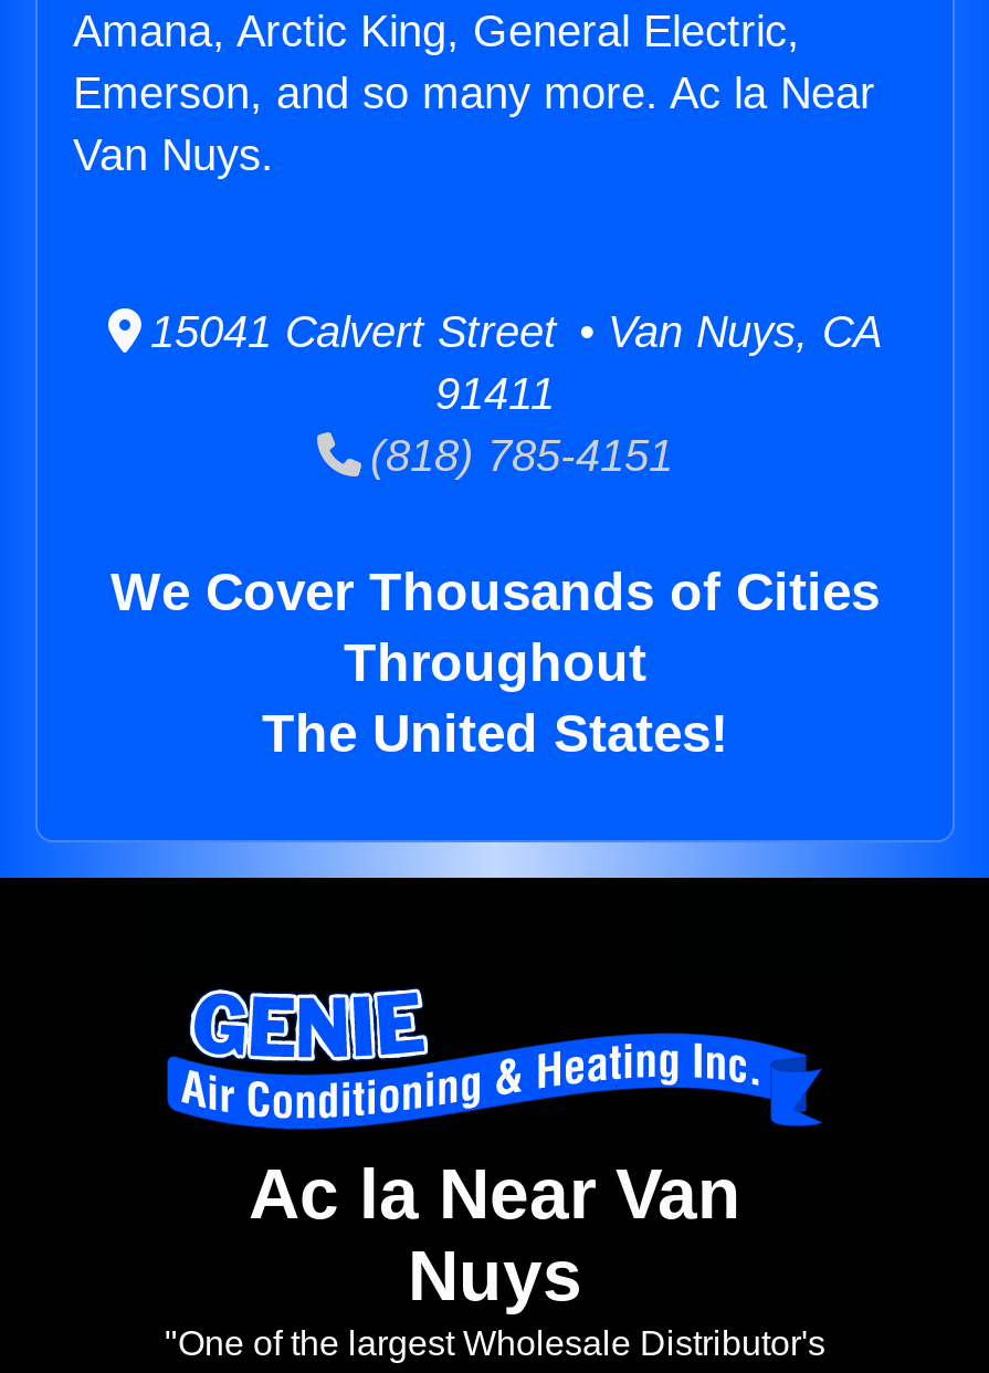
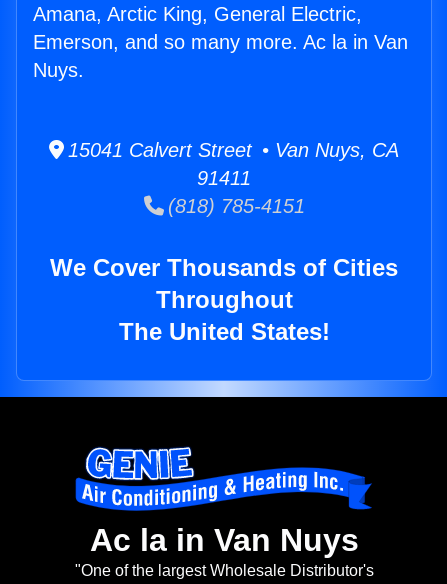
- Emerson, and so many more. Ac la Near
- Van Nuys.
+ Emerson, and so many more. Ac la in Van
+ Nuys.

- Ac la Near Van
- Nuys
+ Ac la in Van Nuys
